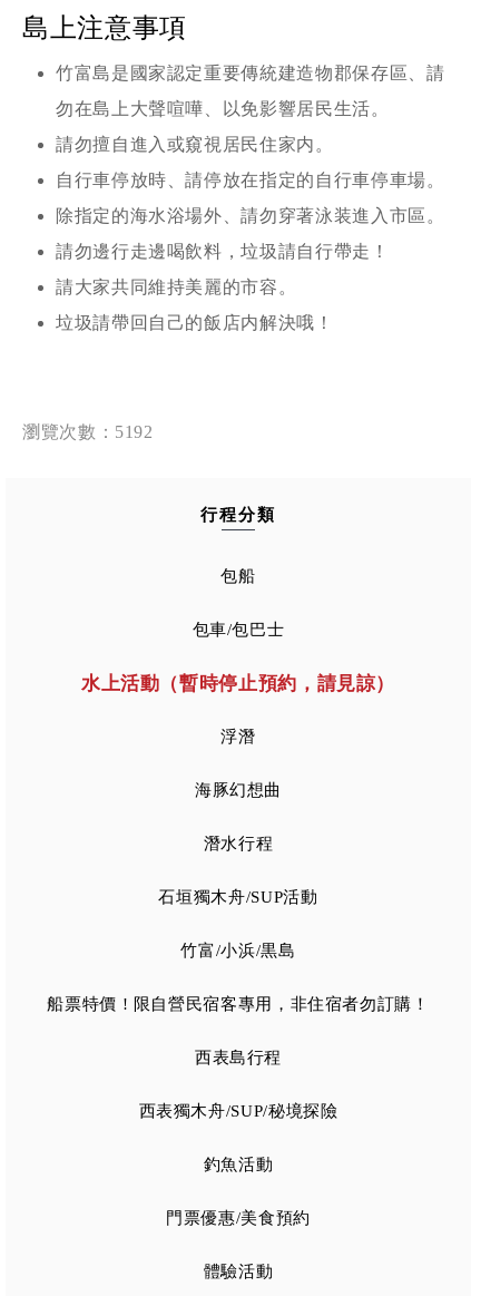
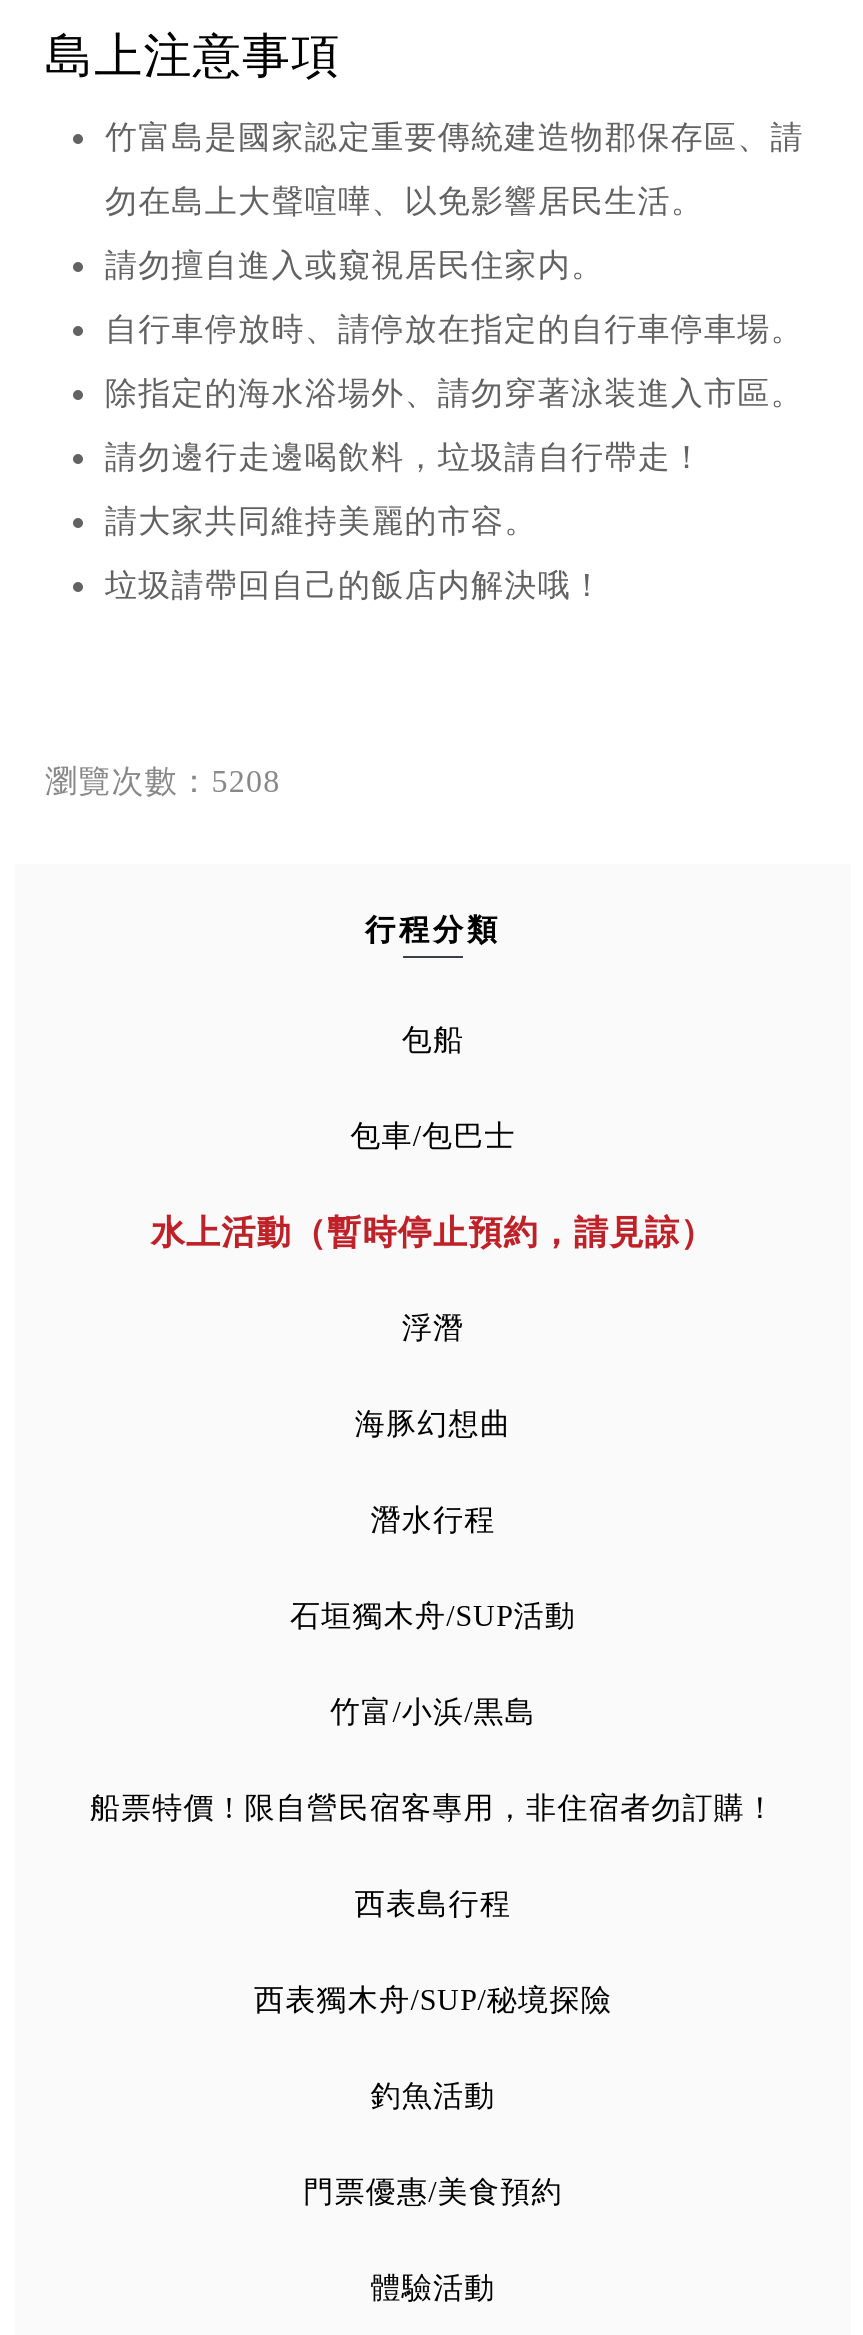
- 瀏覽次數：5192
+ 瀏覽次數：5208
